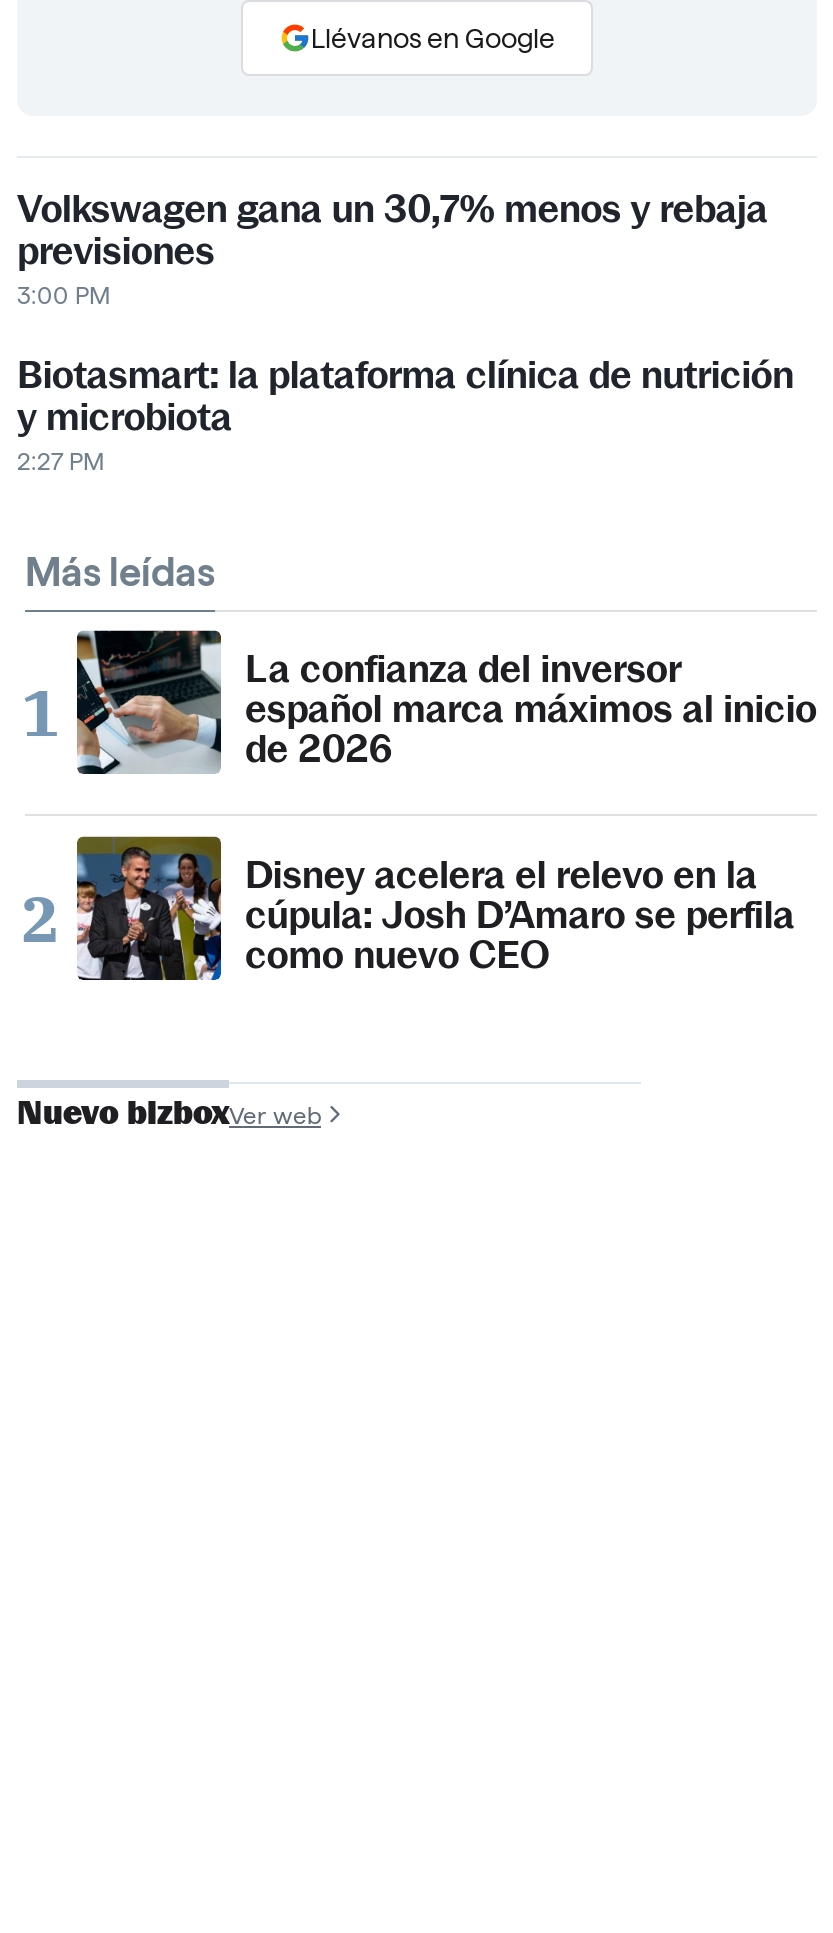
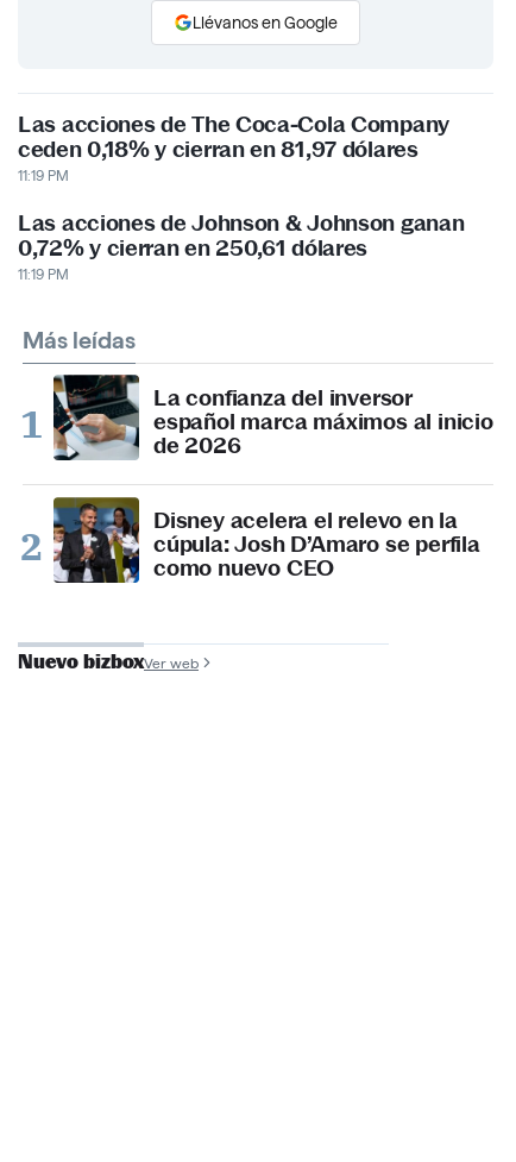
- Volkswagen gana un 30,7% menos y rebaja
- previsiones
- 3:00 PM
+ Las acciones de The Coca-Cola Company
+ ceden 0,18% y cierran en 81,97 dólares
+ 11:19 PM

- Biotasmart: la plataforma clínica de nutrición
- y microbiota
- 2:27 PM
+ Las acciones de Johnson & Johnson ganan
+ 0,72% y cierran en 250,61 dólares
+ 11:19 PM
